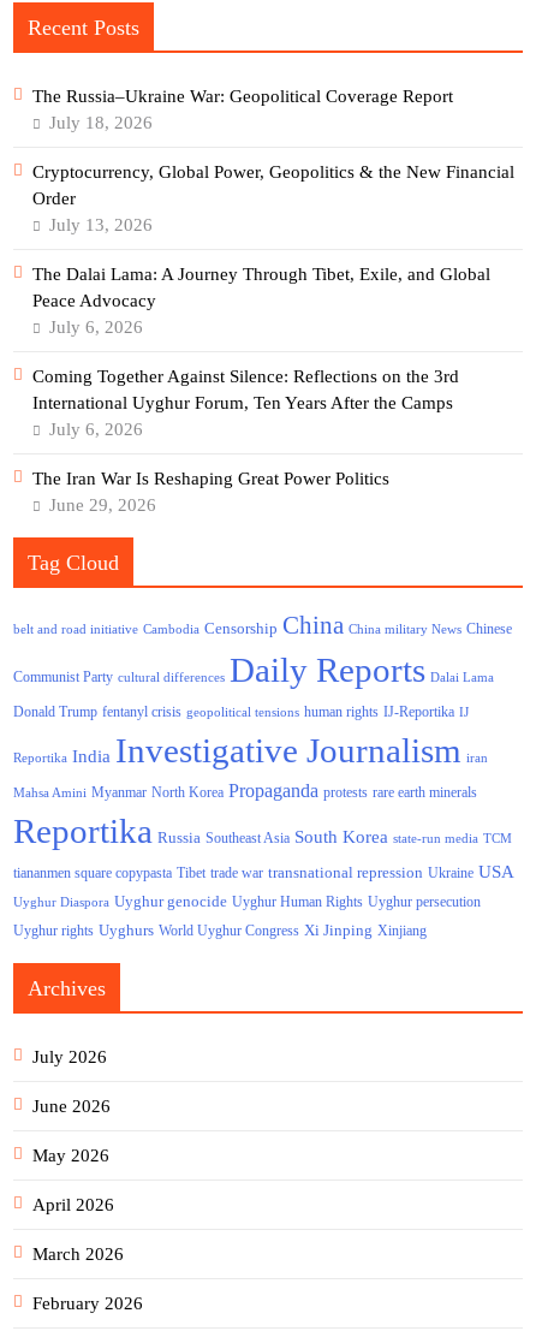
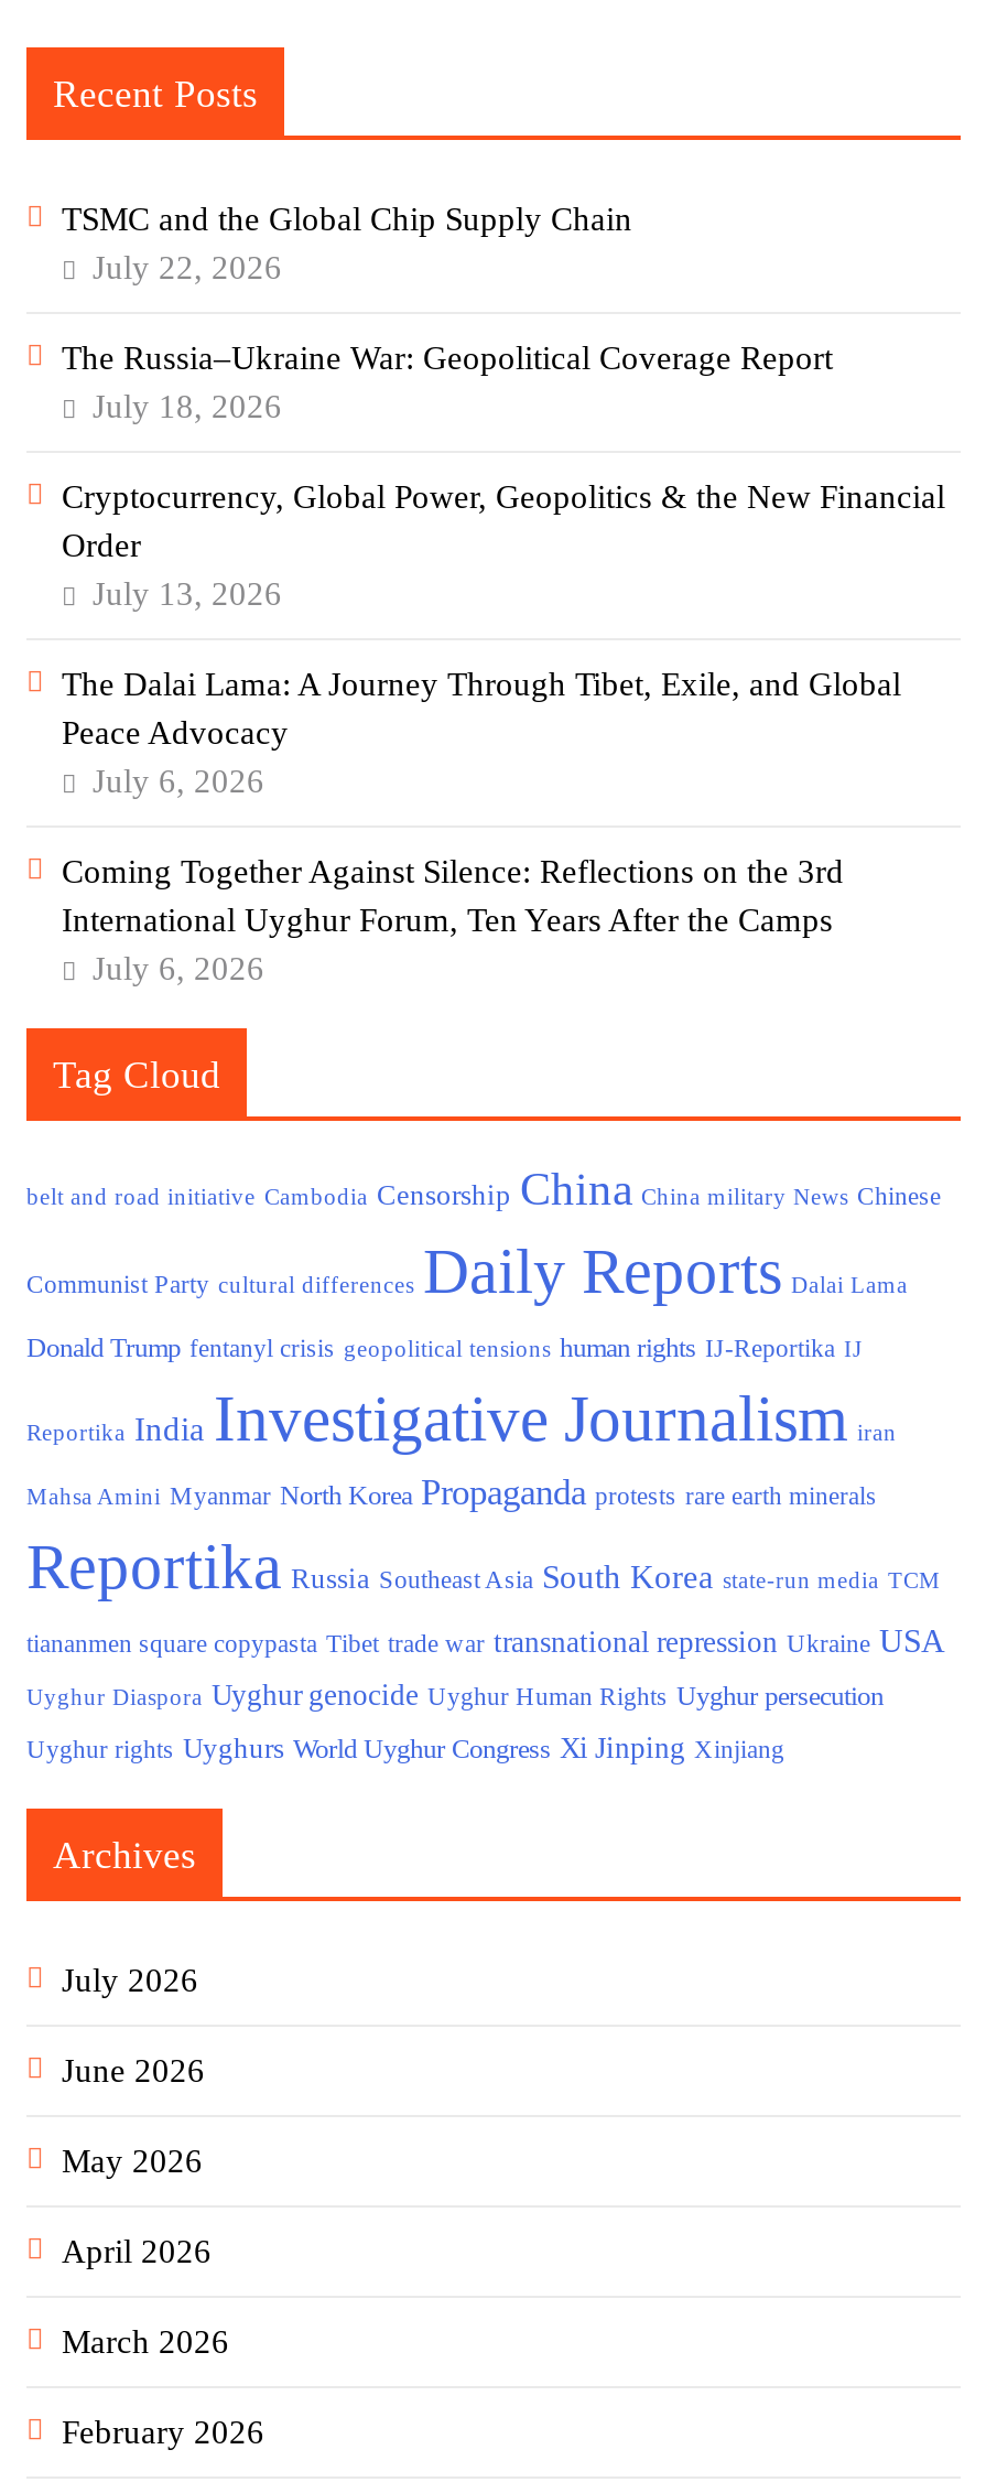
+ TSMC and the Global Chip Supply Chain
+ July 22, 2026

moved down: The Russia–Ukraine War: Geopolitical Coverage Report | July 18, 2026 | Cryptocurrency, Global Power, Geopolitics & the New Financial | ... | International Uyghur Forum, Ten Years After the Camps | July 6, 2026

- The Iran War Is Reshaping Great Power Politics
- June 29, 2026
